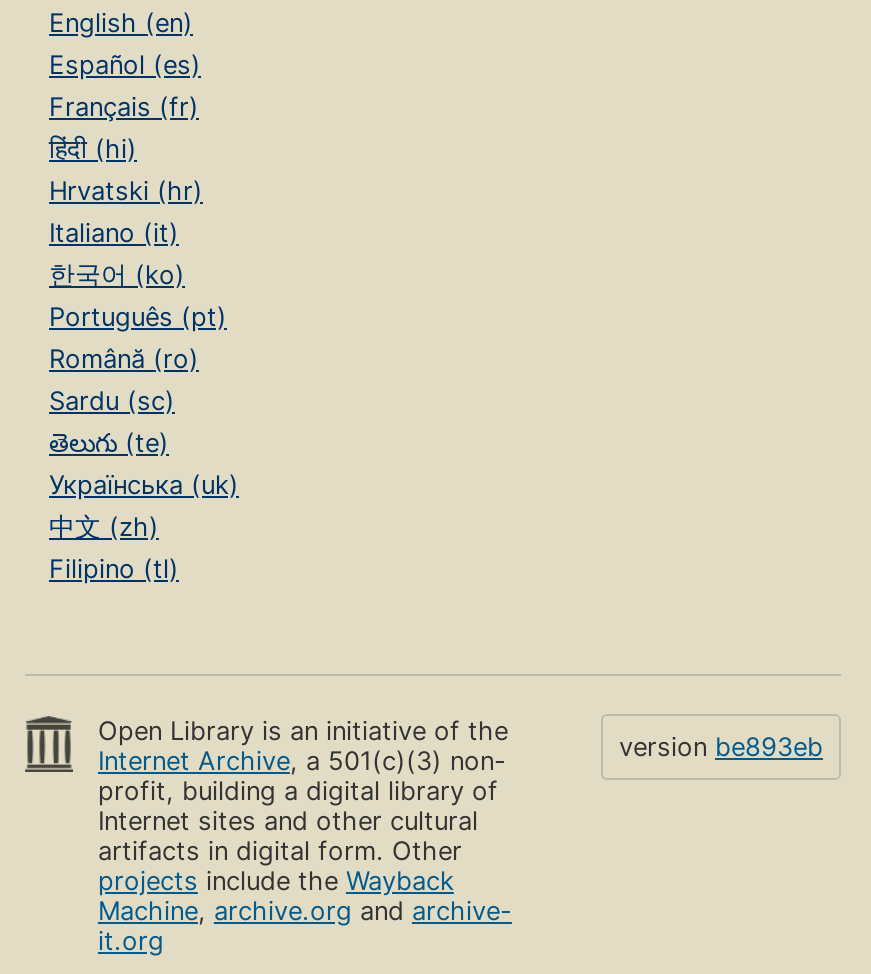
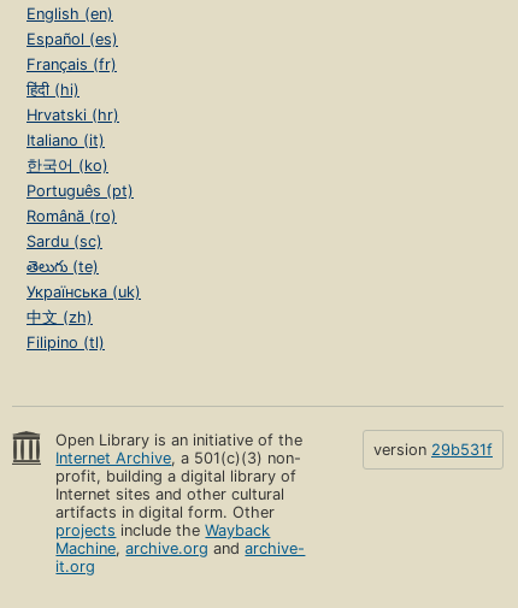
- version be893eb
+ version 29b531f
